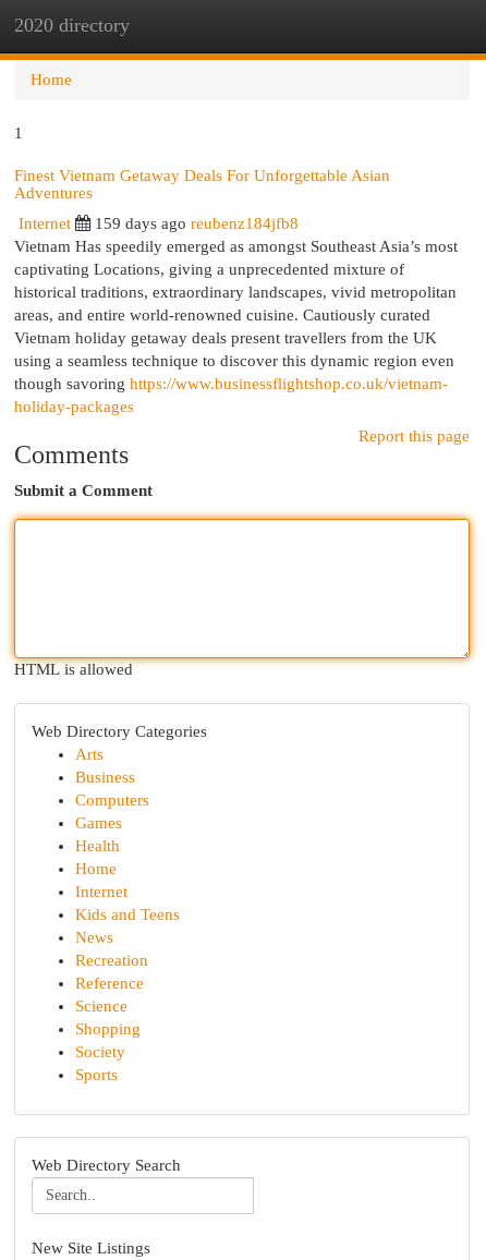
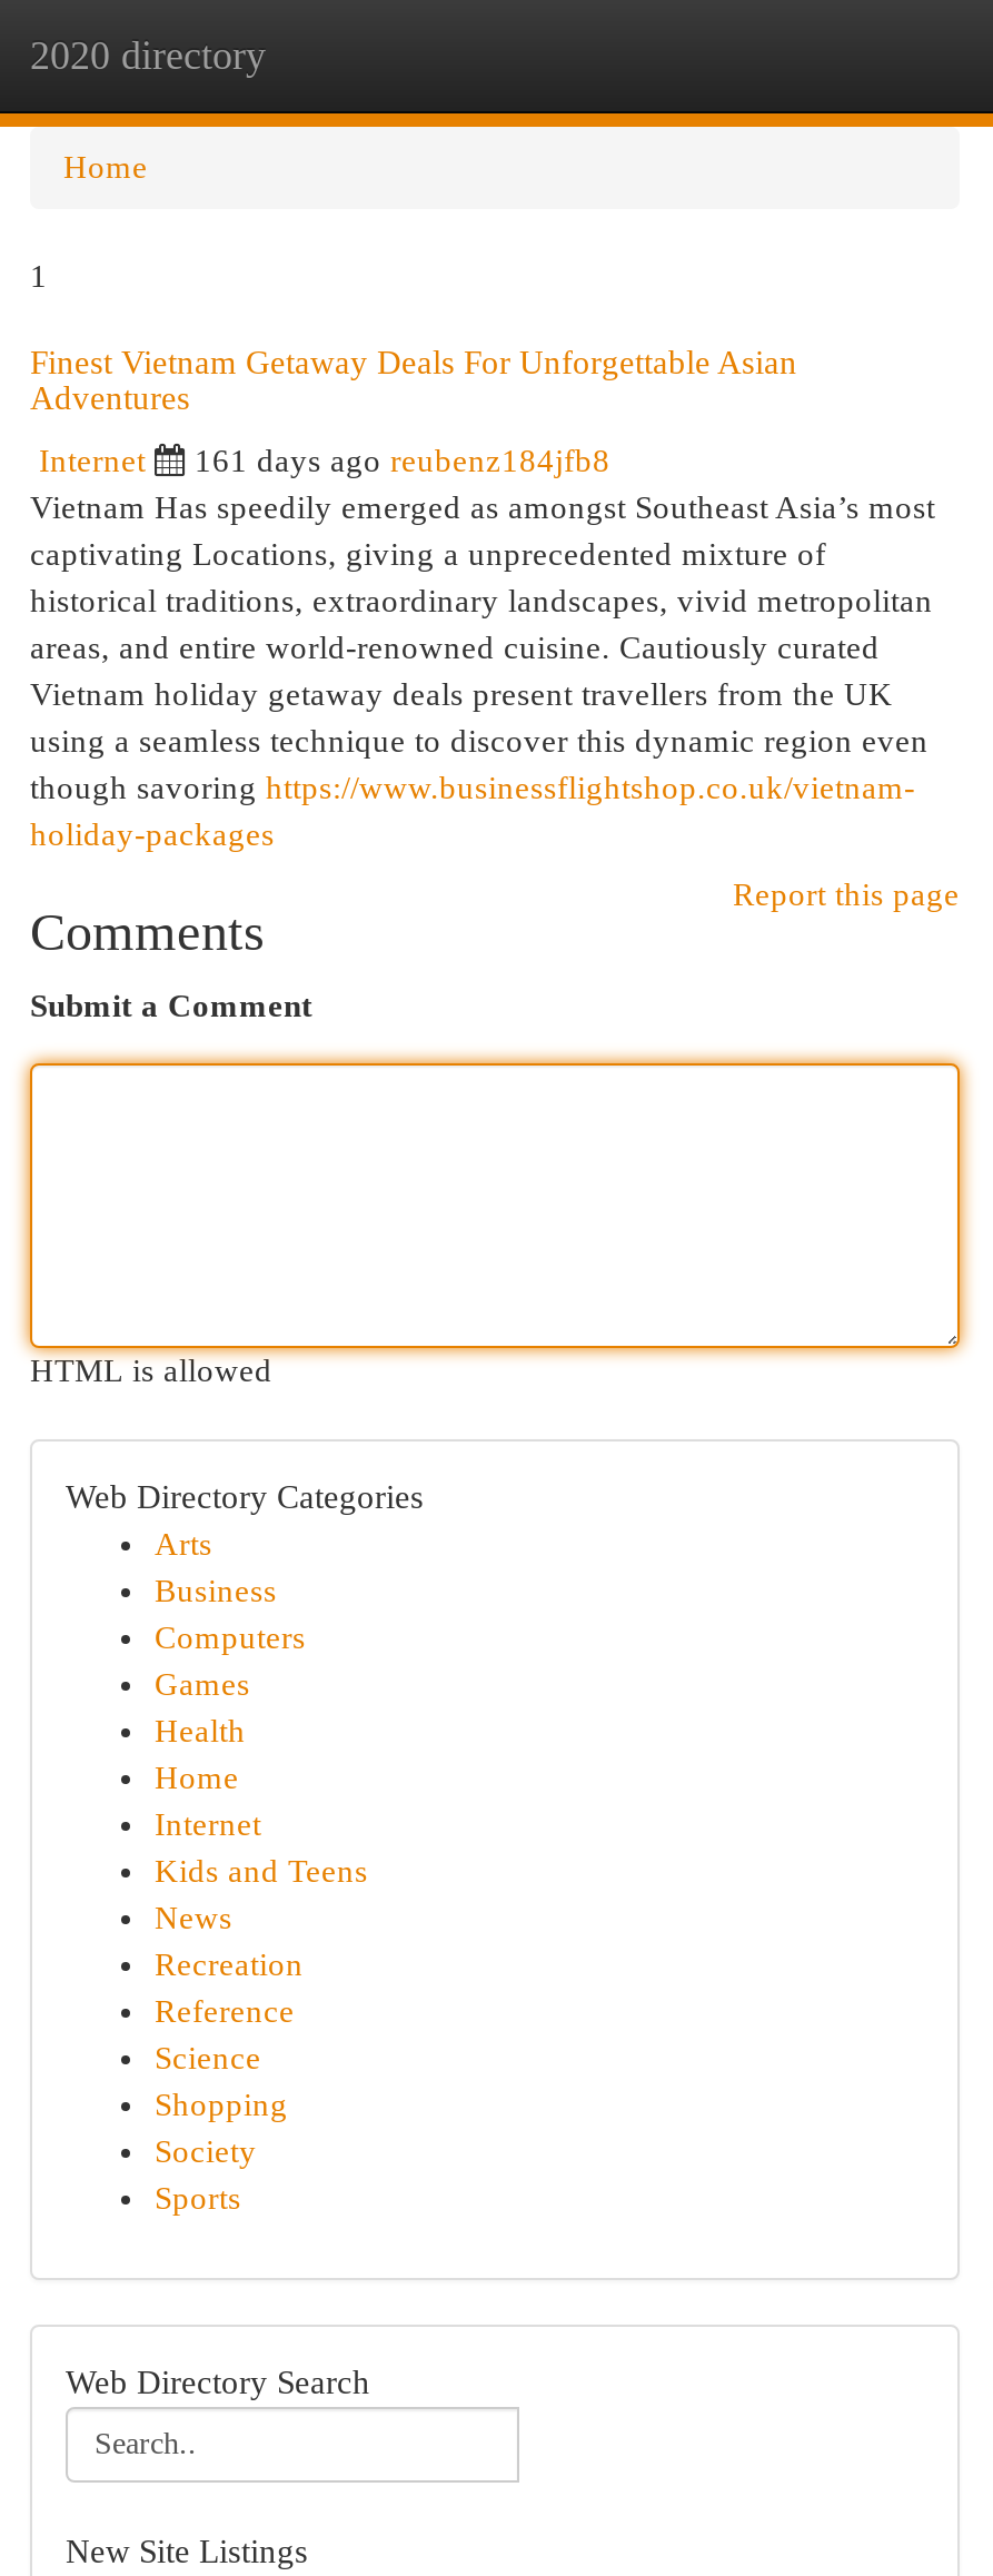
- 159 days ago reubenz184jfb8
+ 161 days ago reubenz184jfb8
